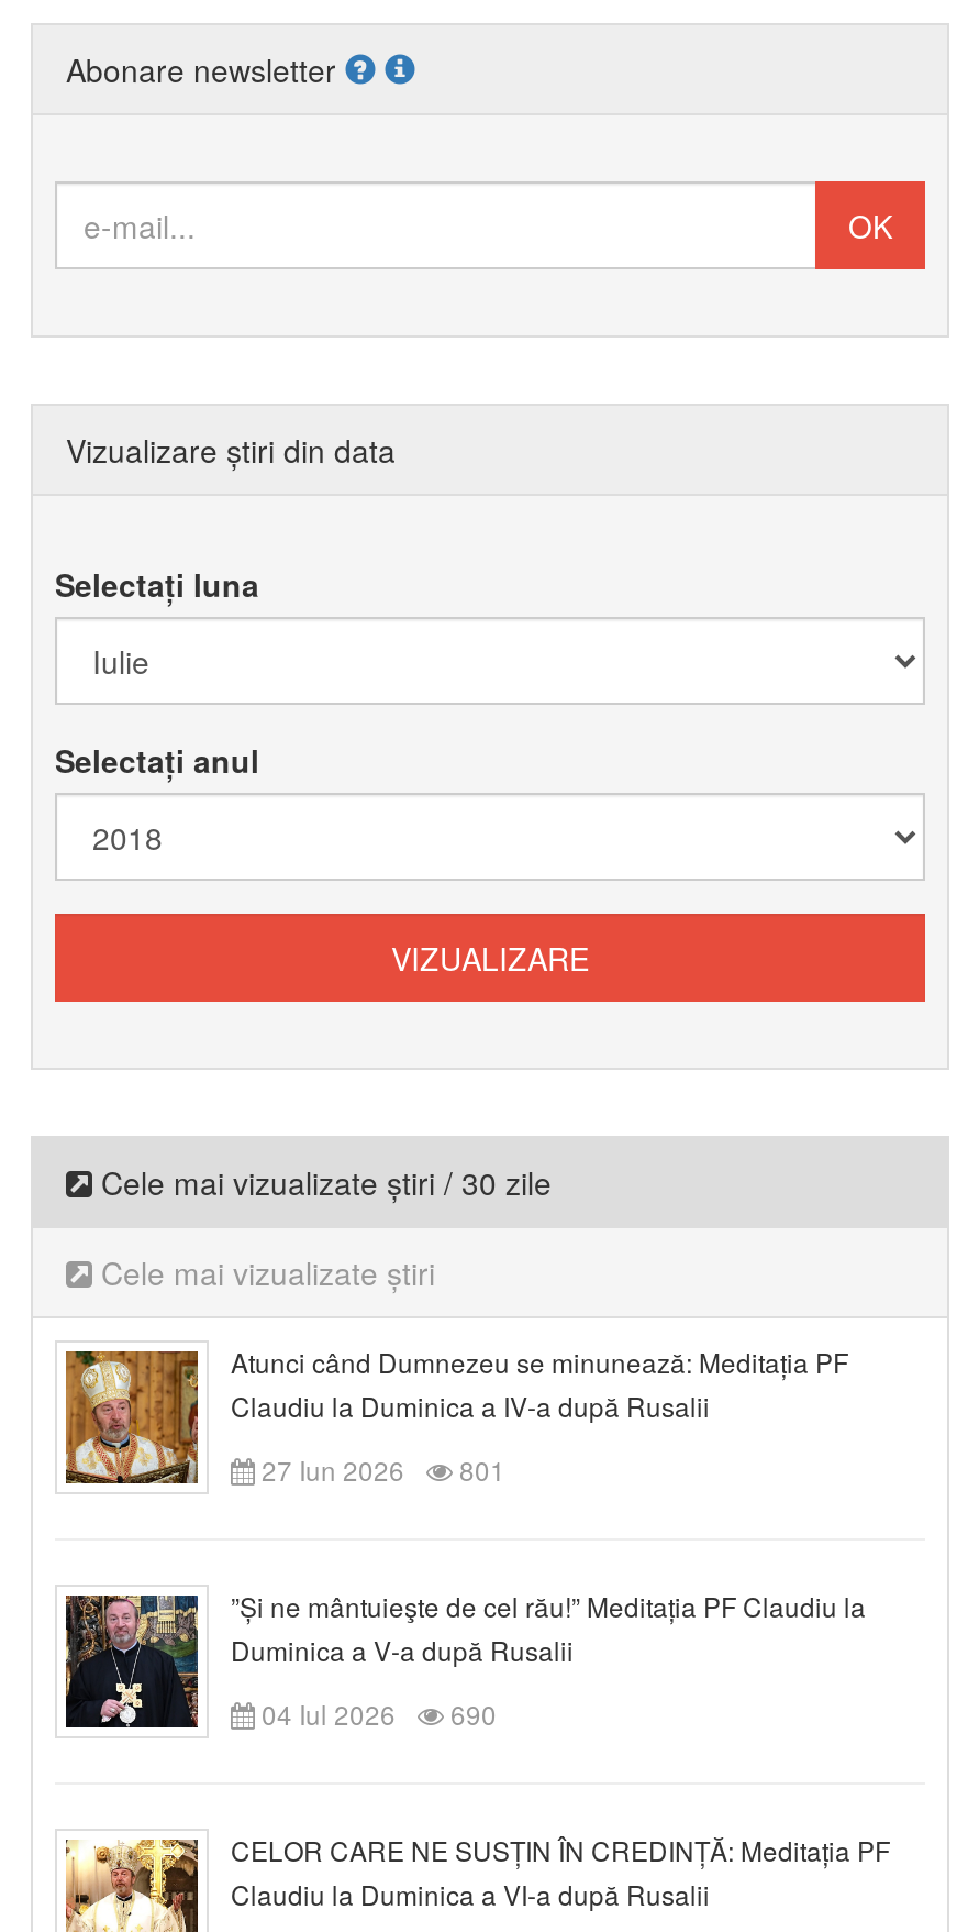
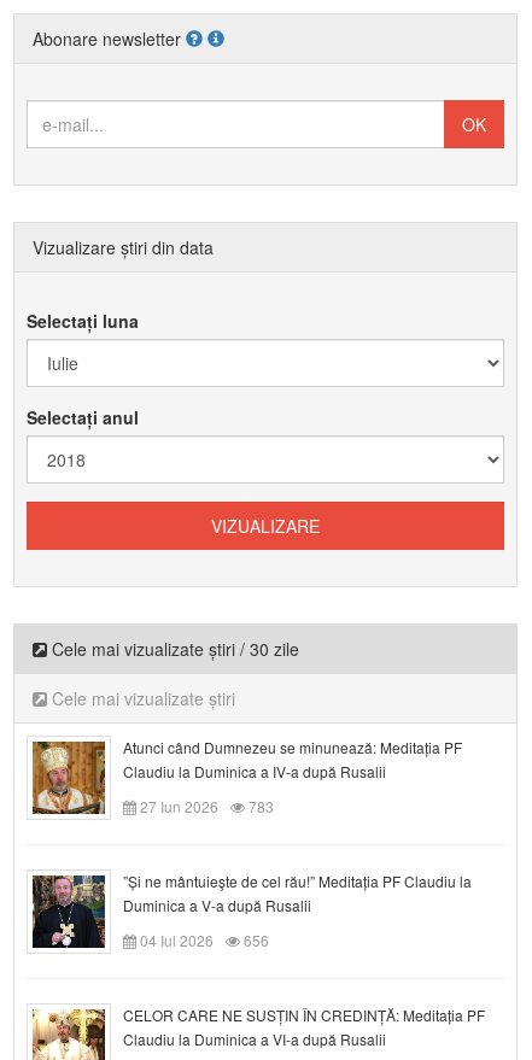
- 27 Iun 2026 801
+ 27 Iun 2026 783

- 04 Iul 2026 690
+ 04 Iul 2026 656
